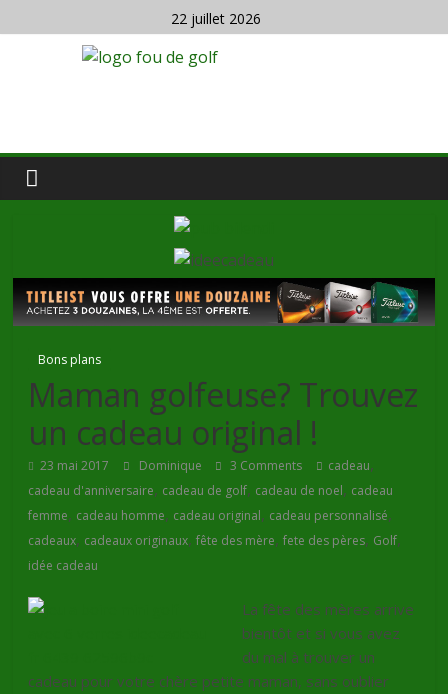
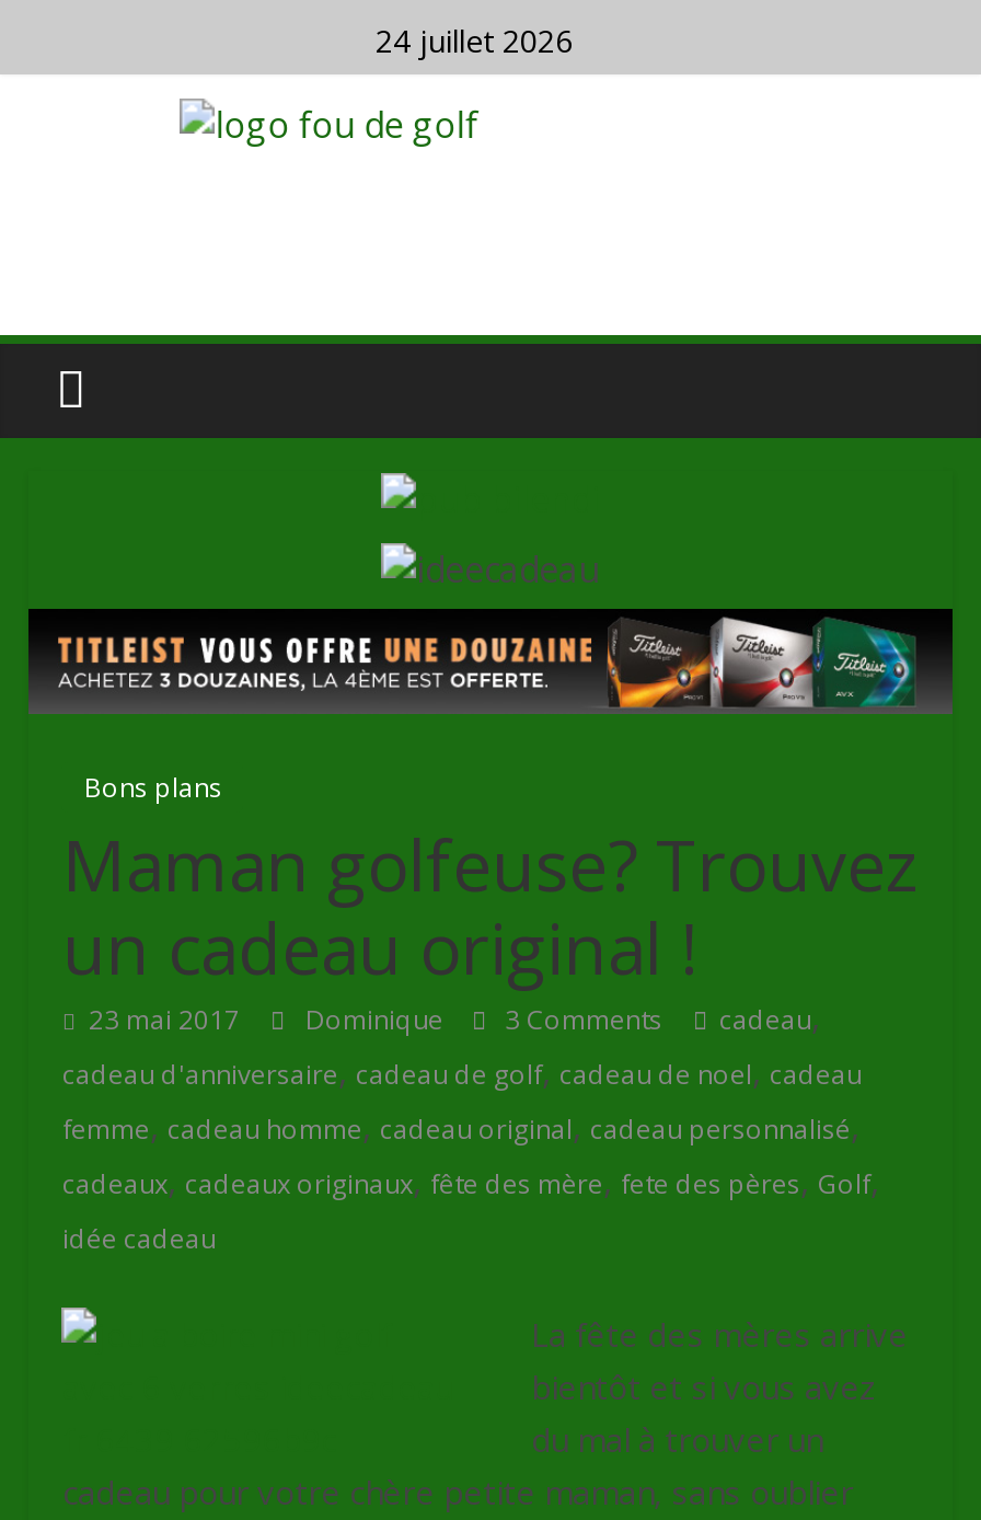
- 22 juillet 2026
+ 24 juillet 2026
